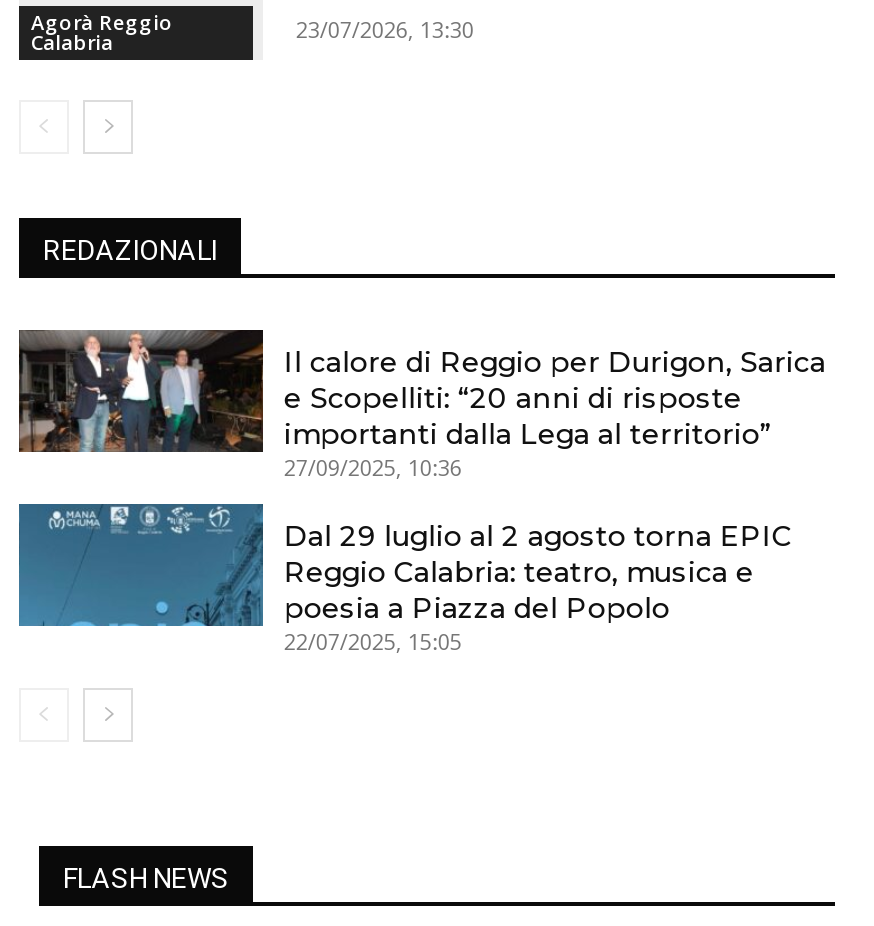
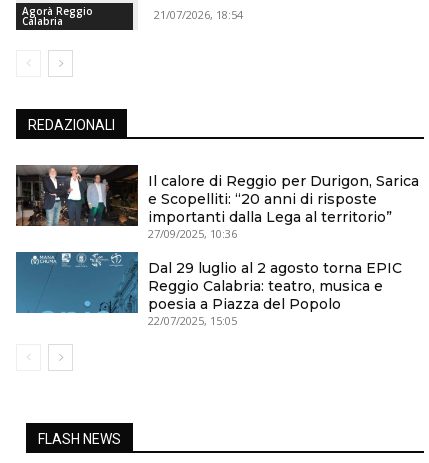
- 23/07/2026, 13:30
+ 21/07/2026, 18:54
